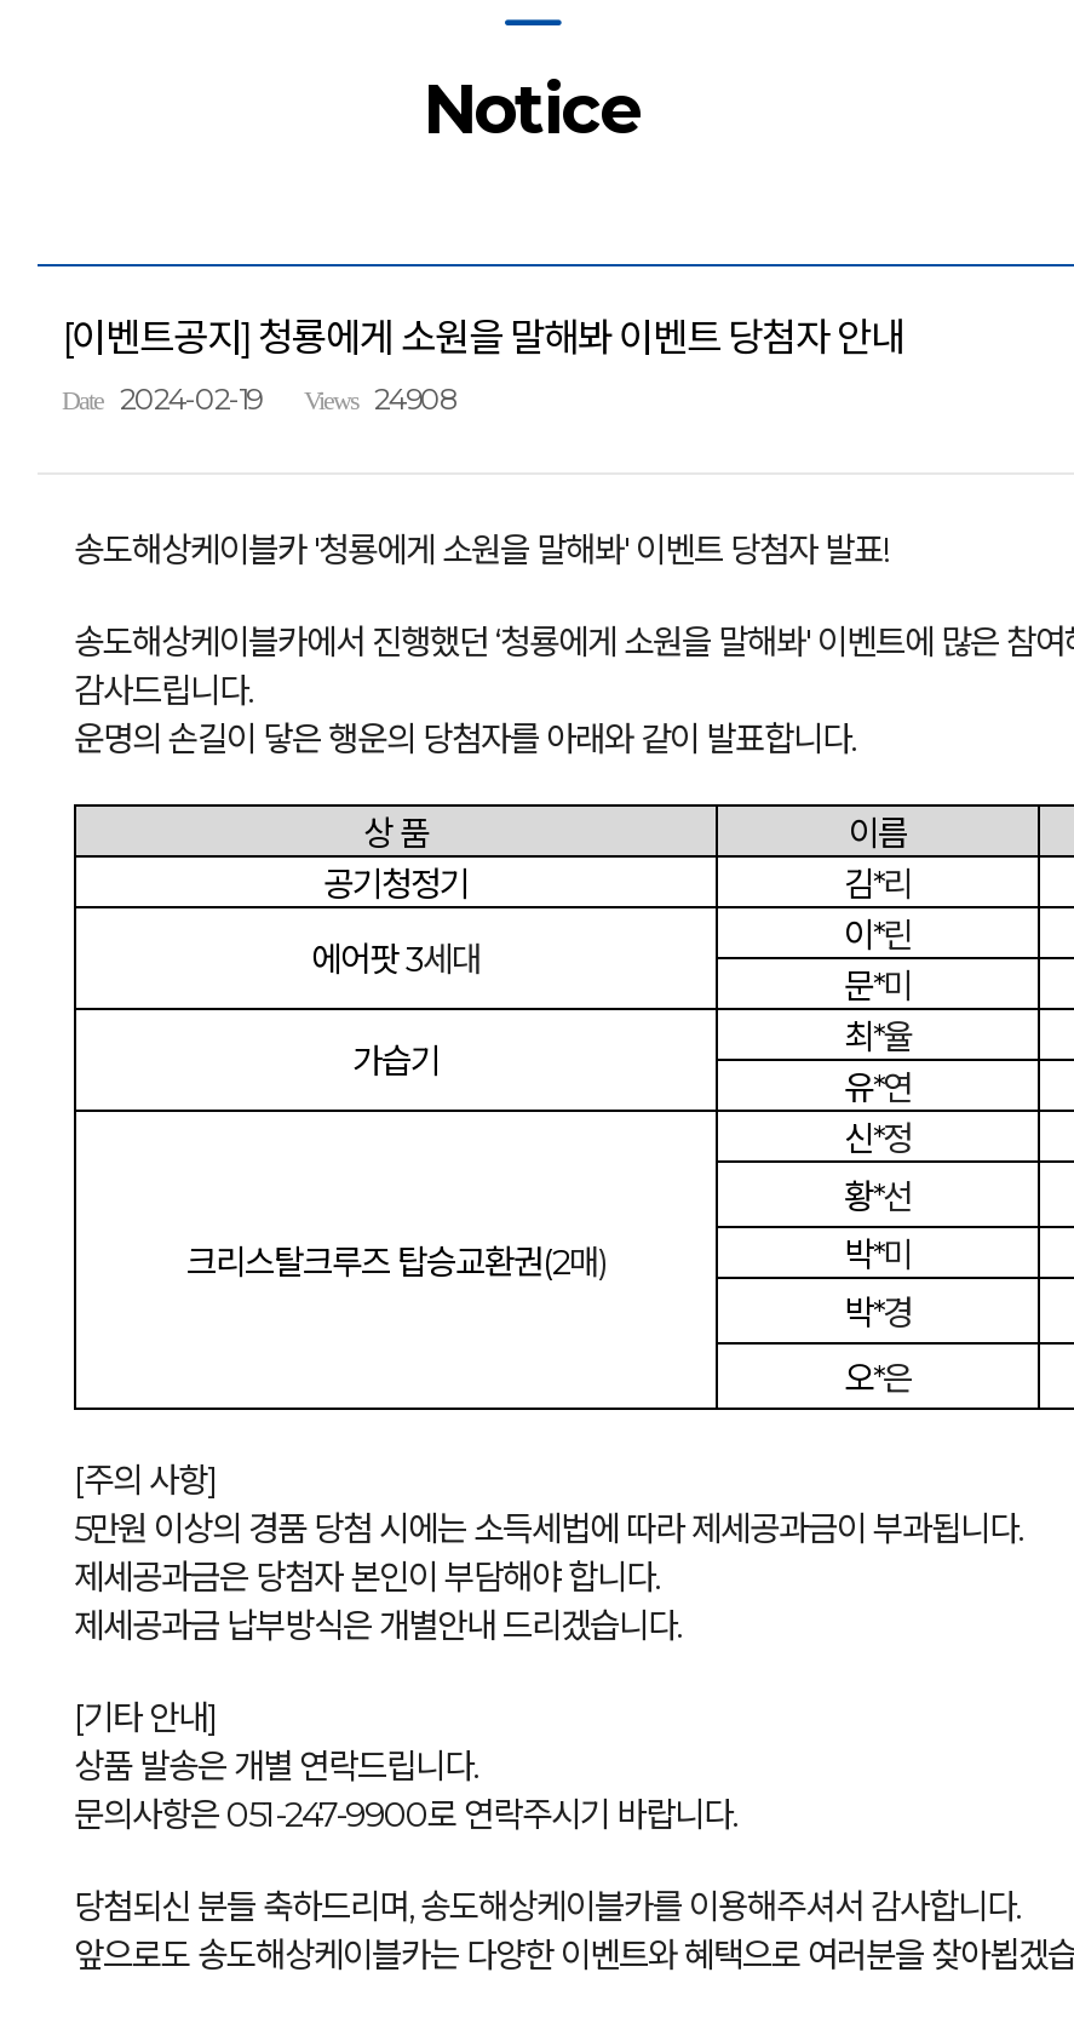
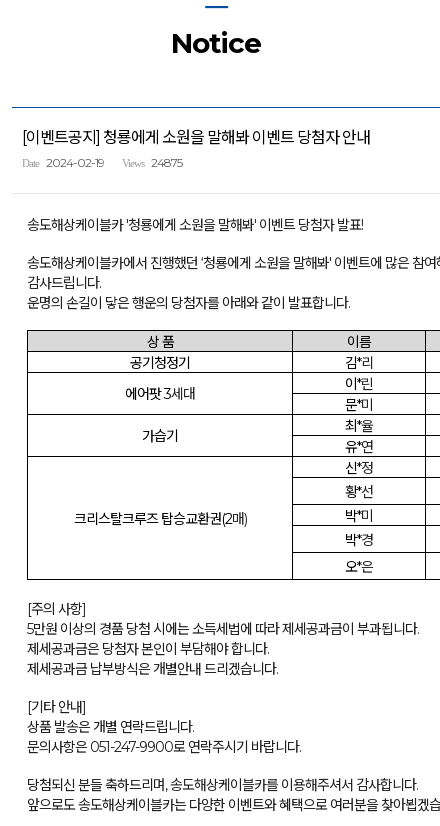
- Date 2024-02-19 Views 24908
+ Date 2024-02-19 Views 24875
